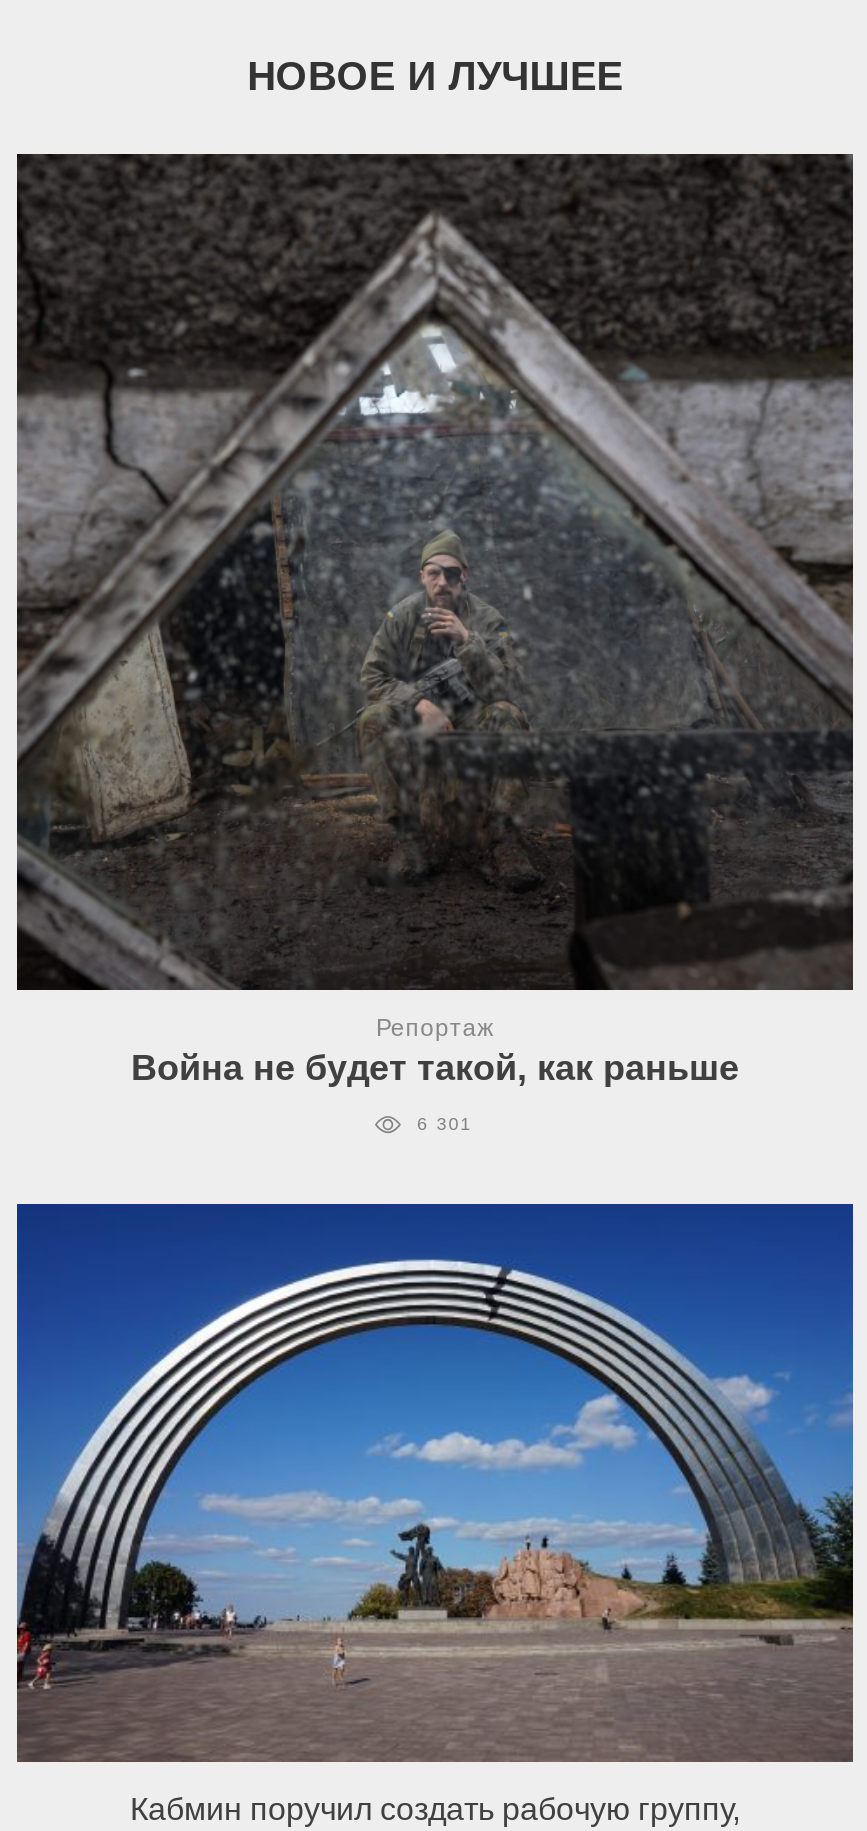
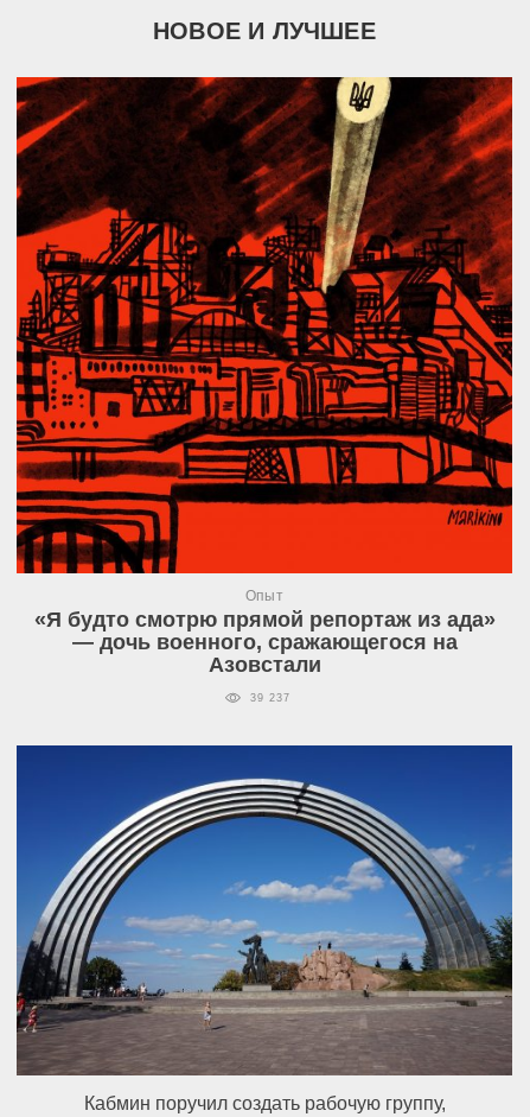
- [image]
- Репортаж
- Война не будет такой, как раньше
+ [image]
+ Опыт
+ «Я будто смотрю прямой репортаж из ада»
+ — дочь военного, сражающегося на
+ Азовстали

- 6 301
+ 39 237
